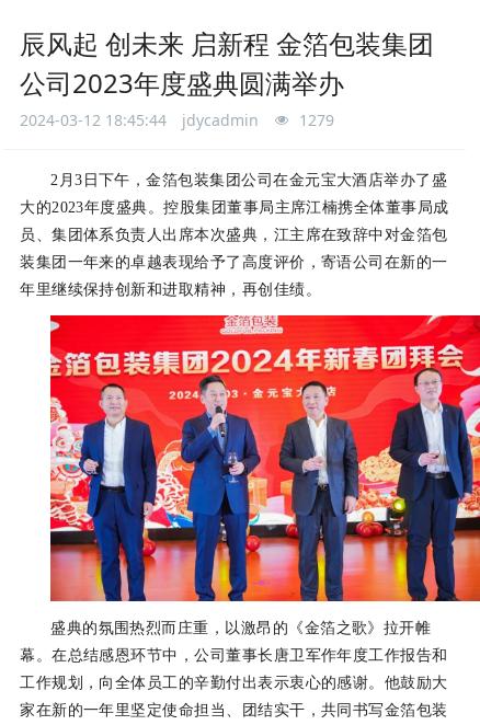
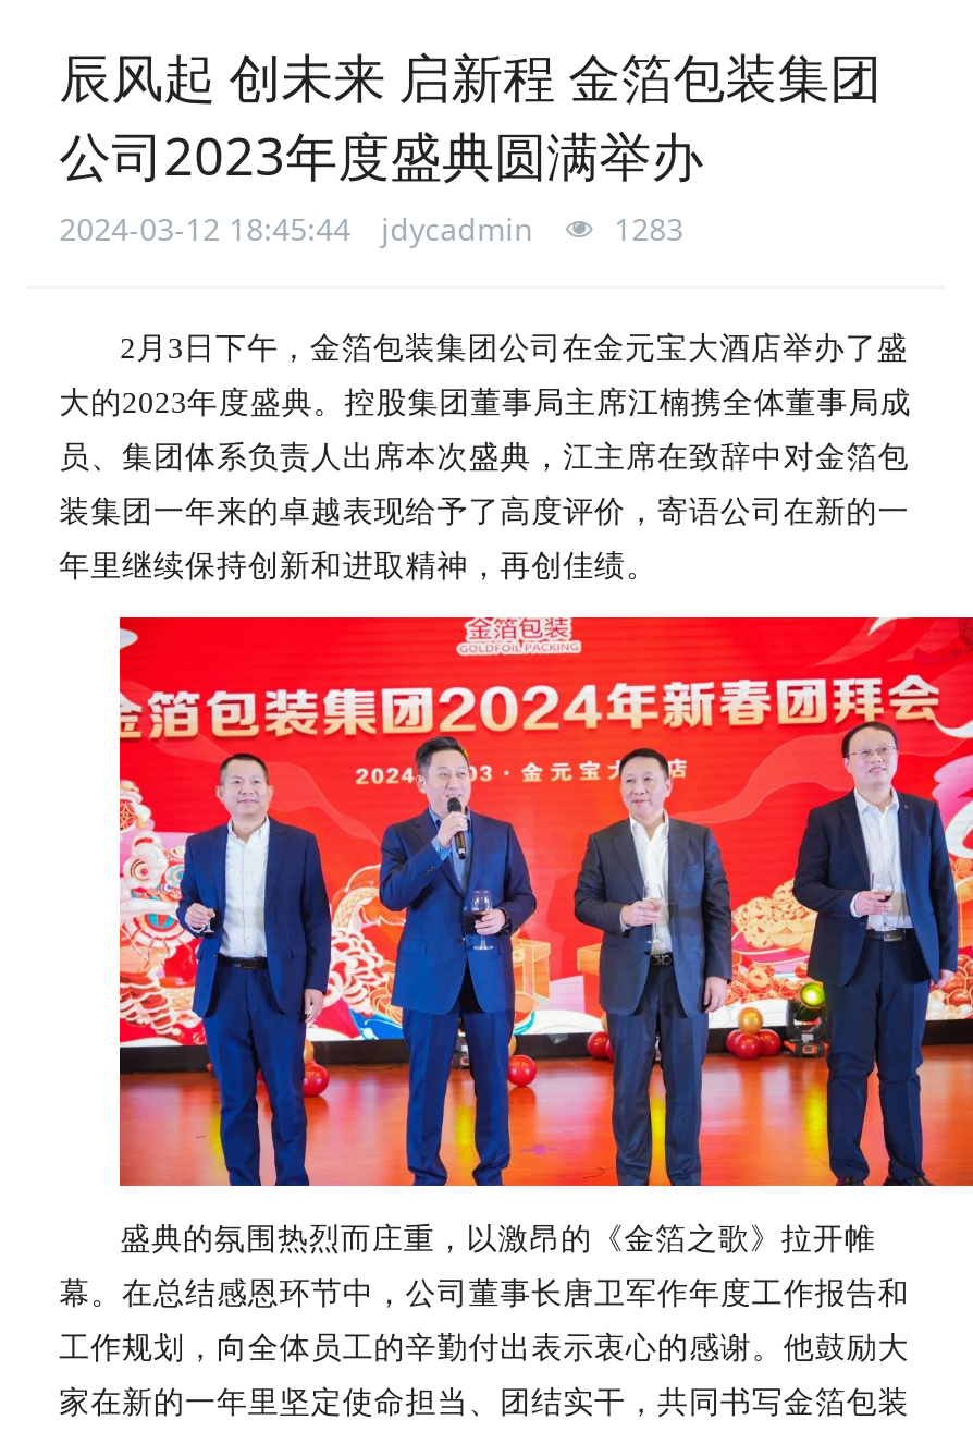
- 2024-03-12 18:45:44 jdycadmin 1279
+ 2024-03-12 18:45:44 jdycadmin 1283
